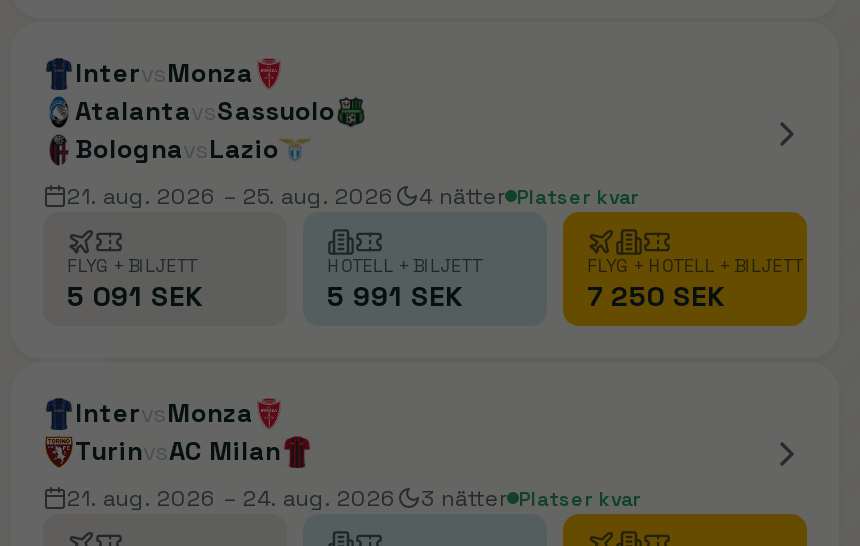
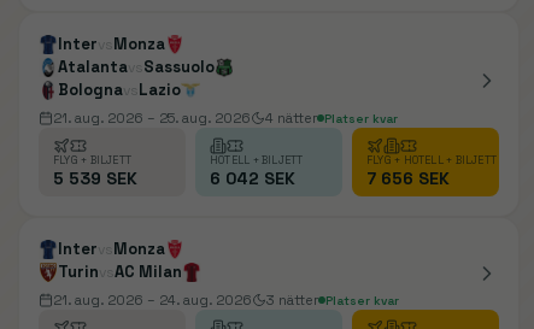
- 5 091 SEK
+ 5 539 SEK

- 5 991 SEK
+ 6 042 SEK

- 7 250 SEK
+ 7 656 SEK
